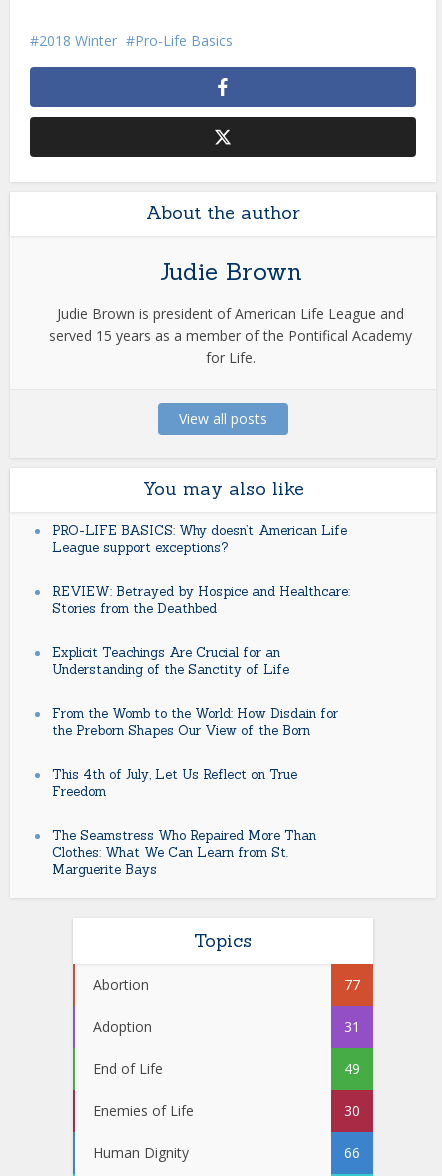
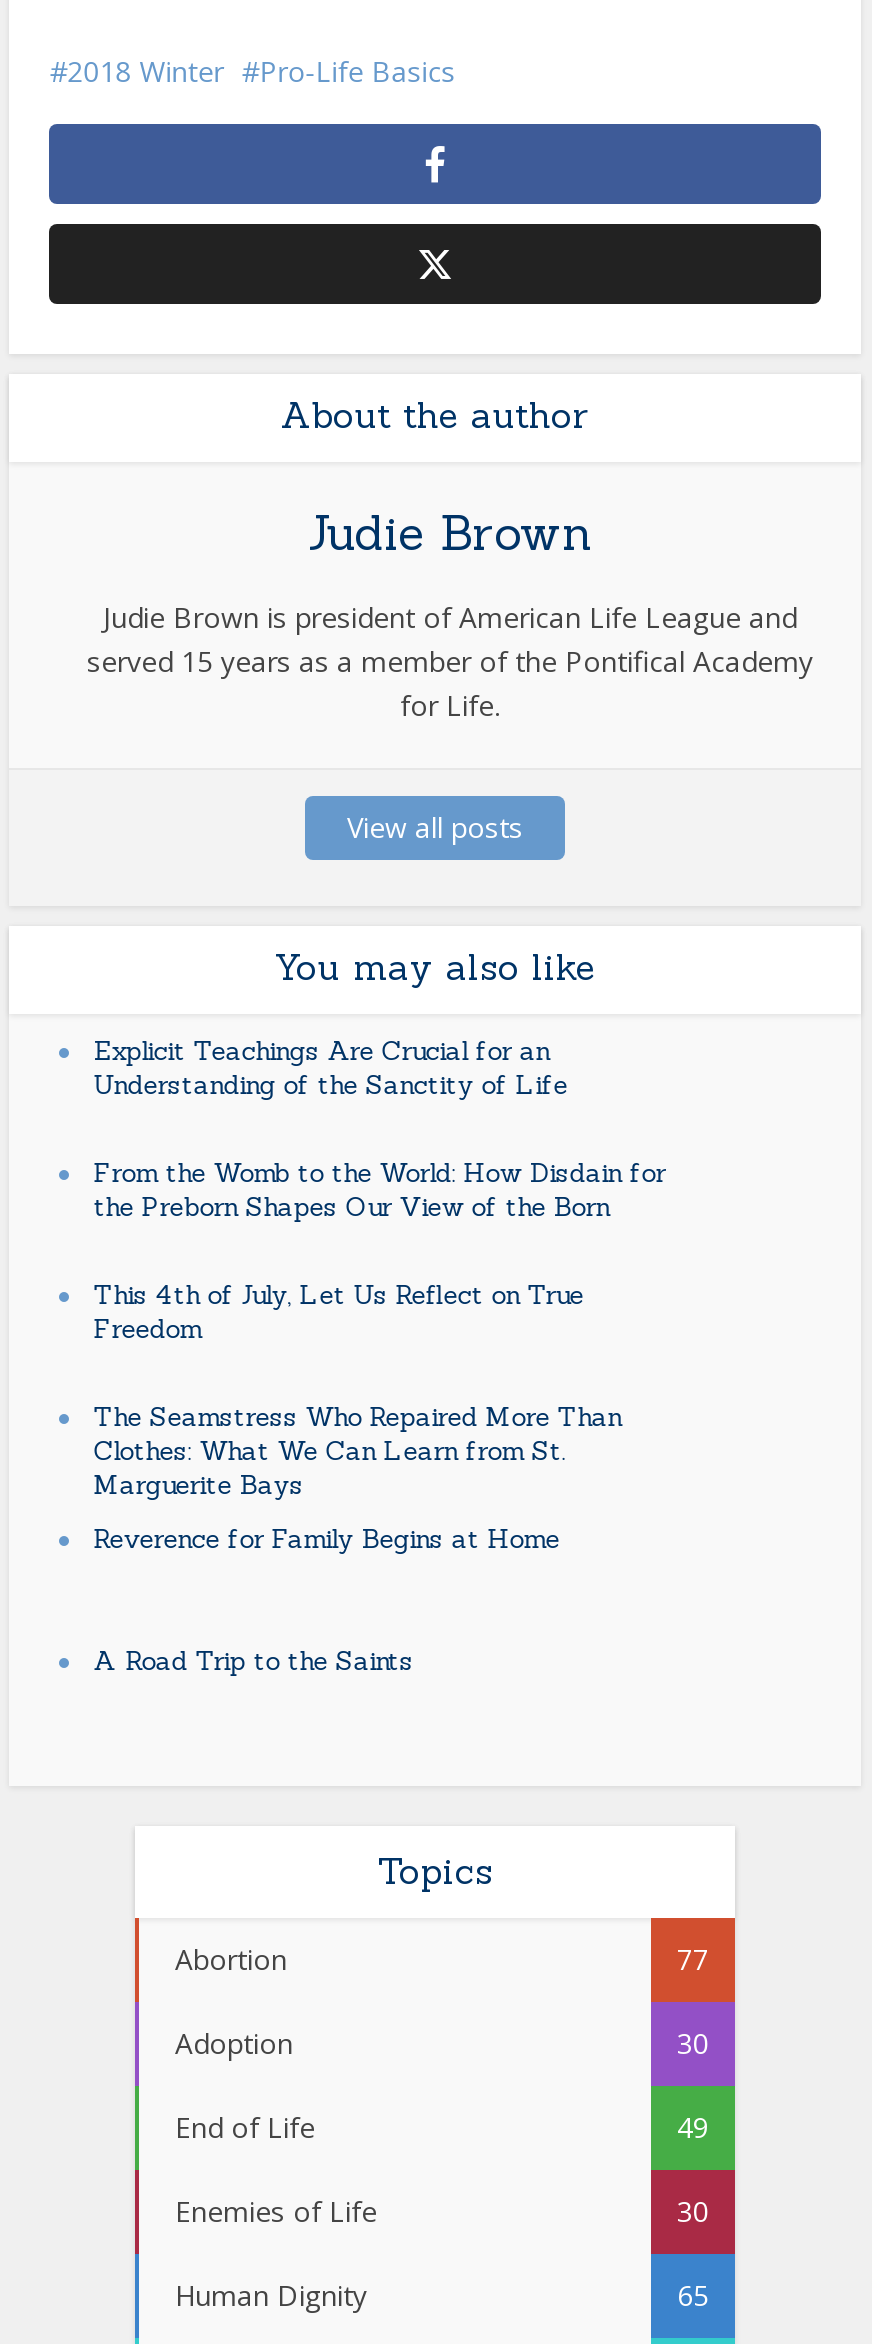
- PRO-LIFE BASICS: Why doesn’t American Life
- League support exceptions?
- REVIEW: Betrayed by Hospice and Healthcare:
- Stories from the Deathbed

moved up: Explicit Teachings Are Crucial for an | Understanding of the Sanctity of Life | From the Womb to the World: How Disdain for | ... | Clothes: What We Can Learn from St. | Marguerite Bays

+ Reverence for Family Begins at Home

+ A Road Trip to the Saints

- 31
+ 30

- 66
+ 65
